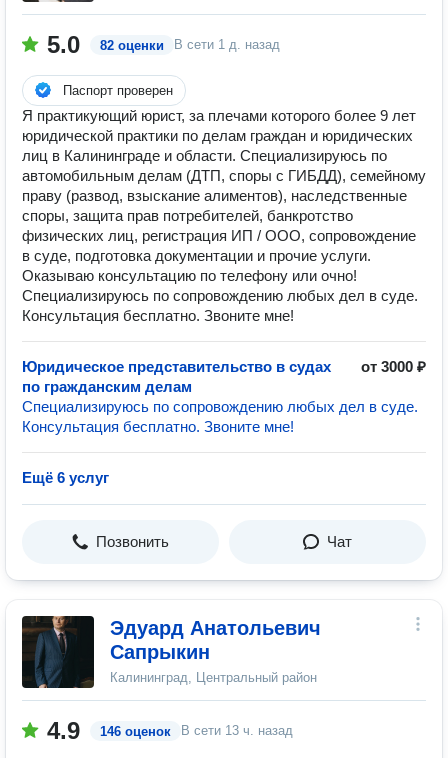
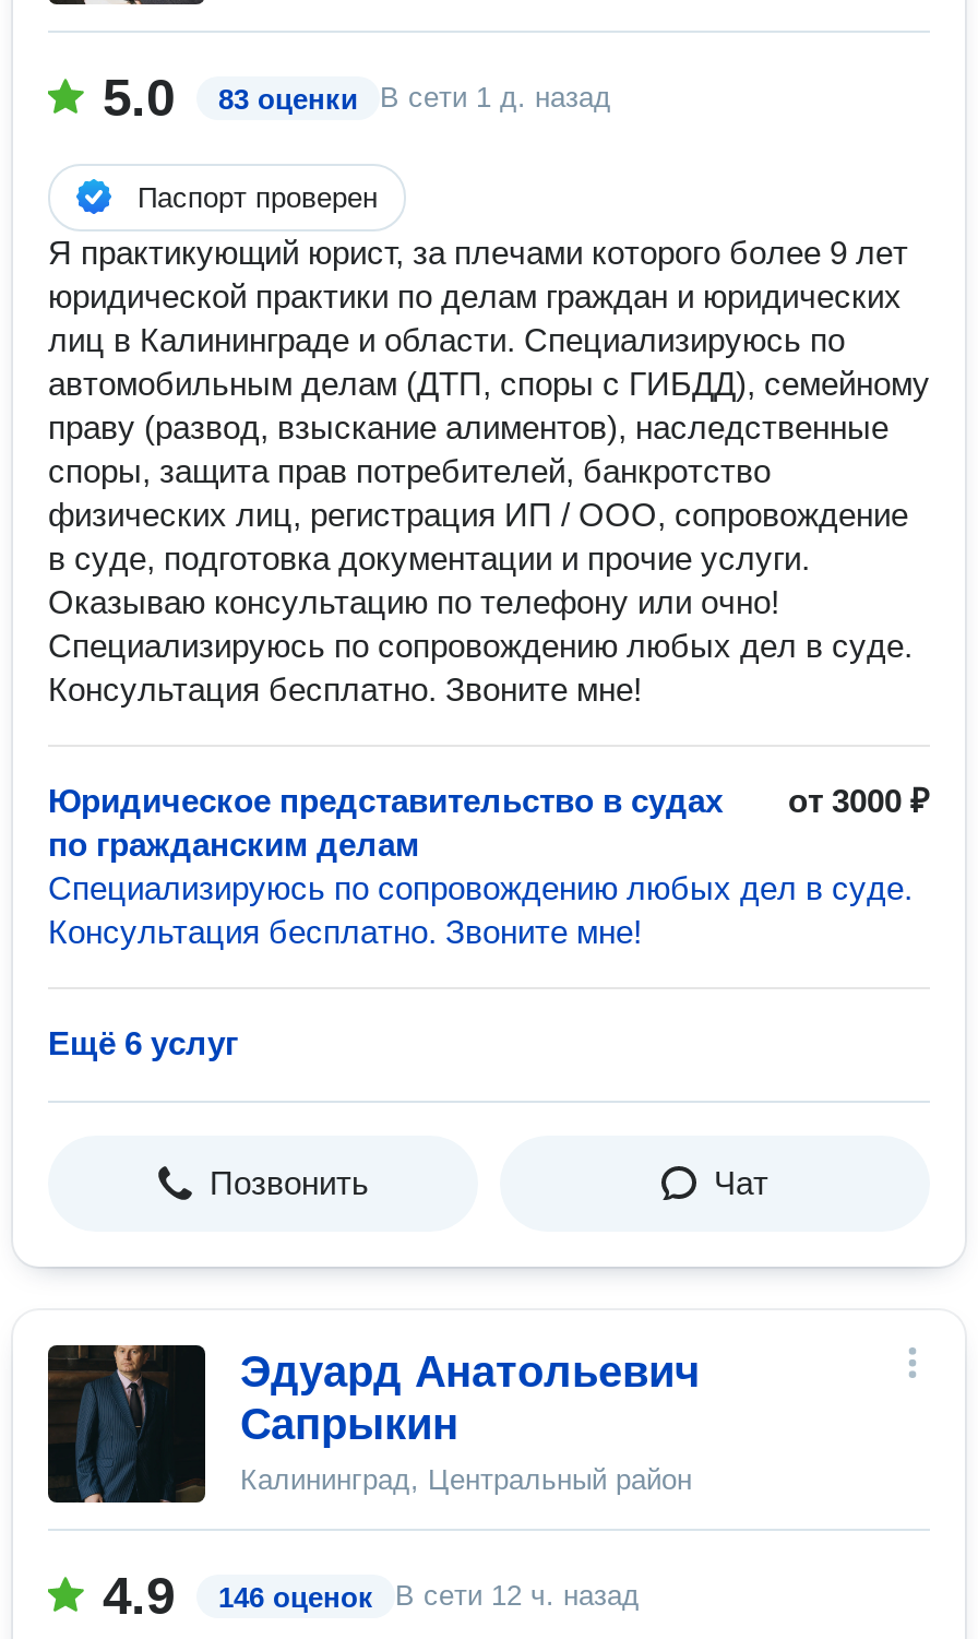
- 5.0 82 оценки В сети 1 д. назад
+ 5.0 83 оценки В сети 1 д. назад

- 4.9 146 оценок В сети 13 ч. назад
+ 4.9 146 оценок В сети 12 ч. назад
